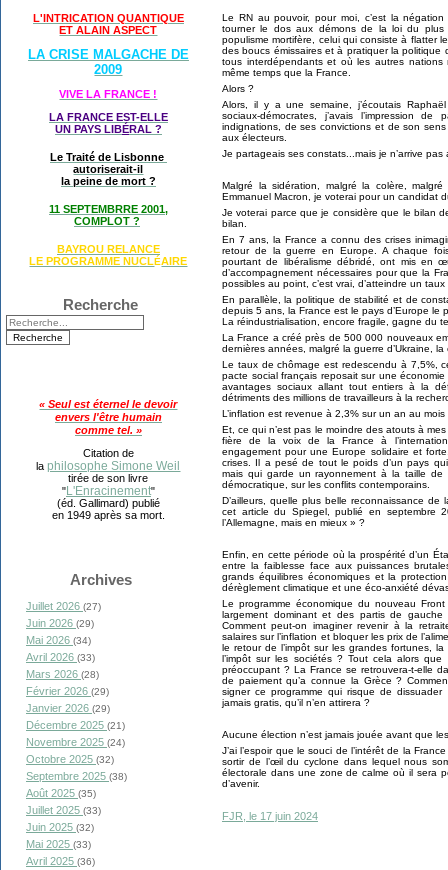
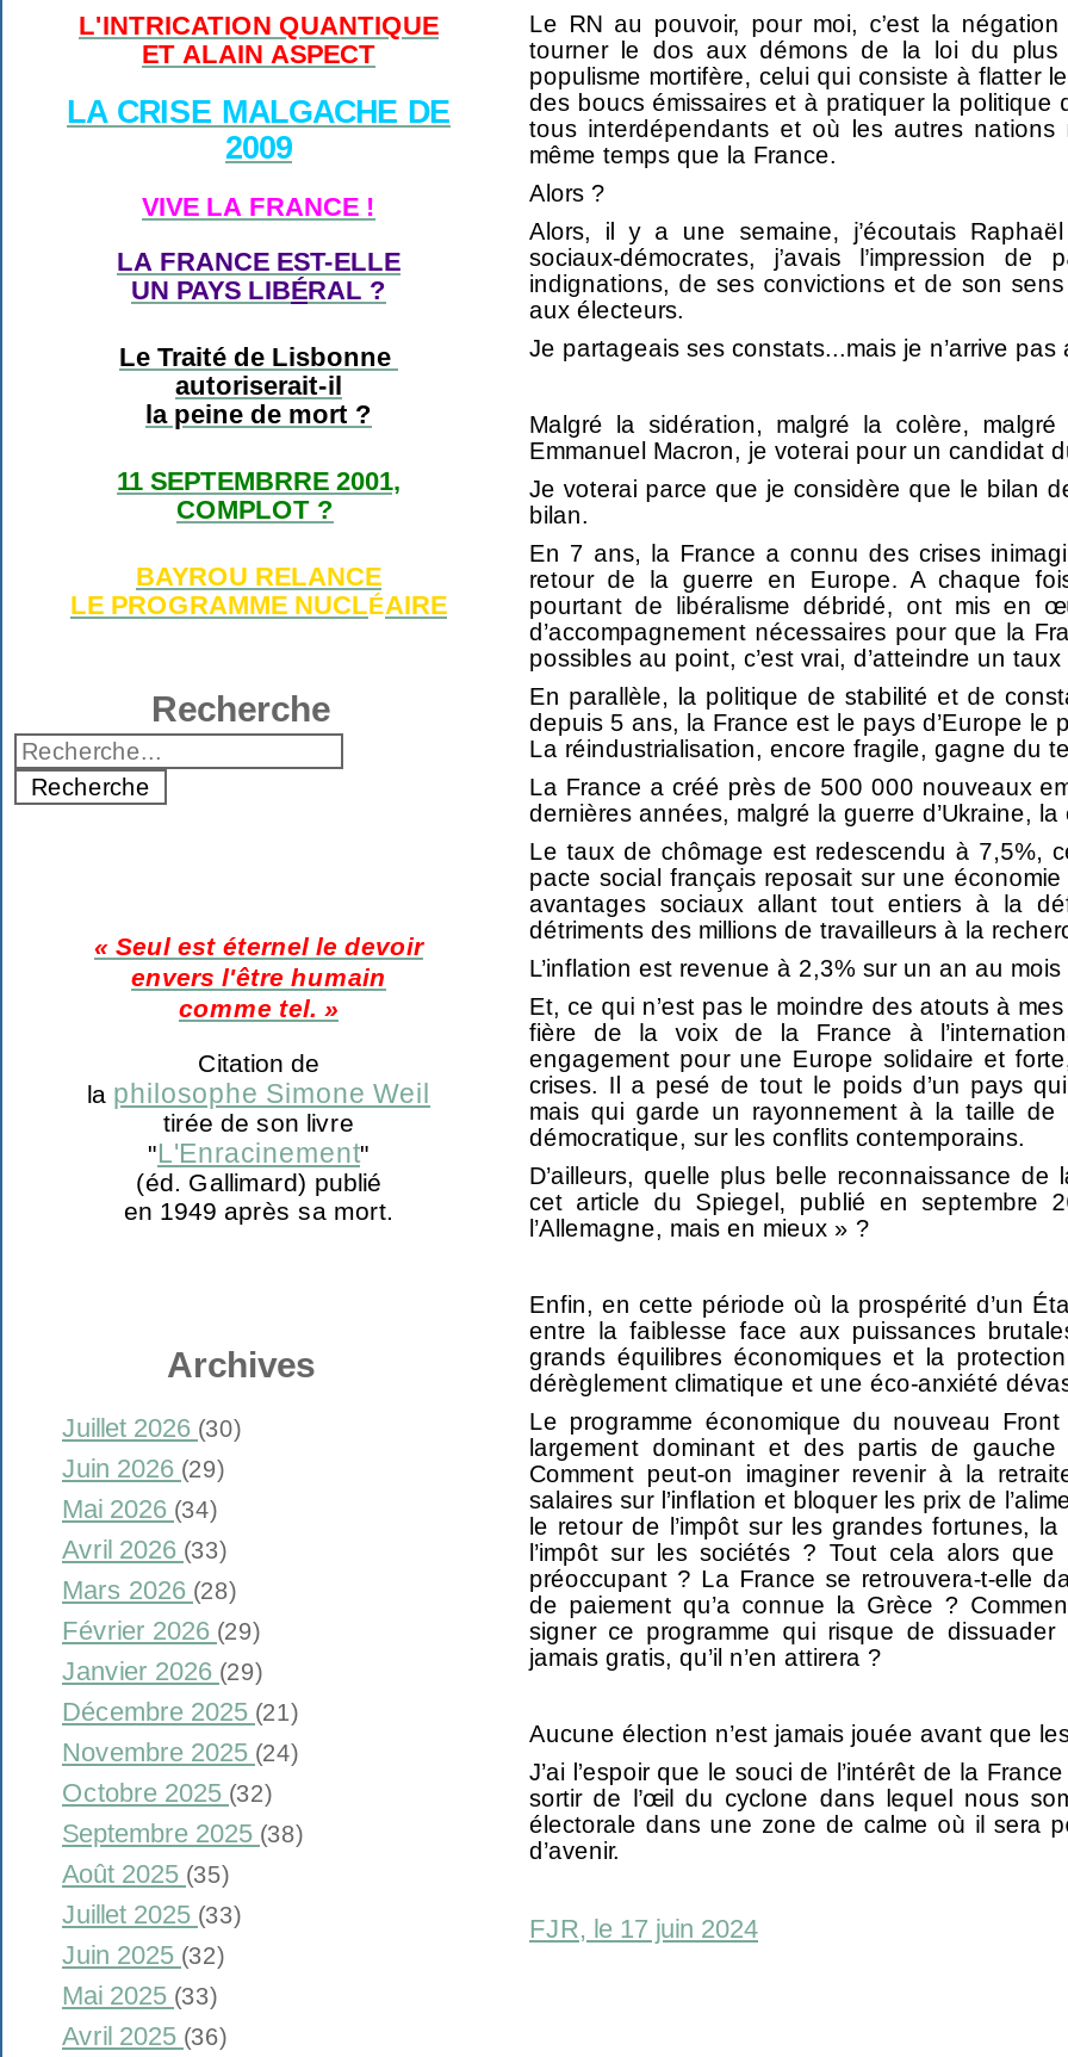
- Juillet 2026 (27)
+ Juillet 2026 (30)
